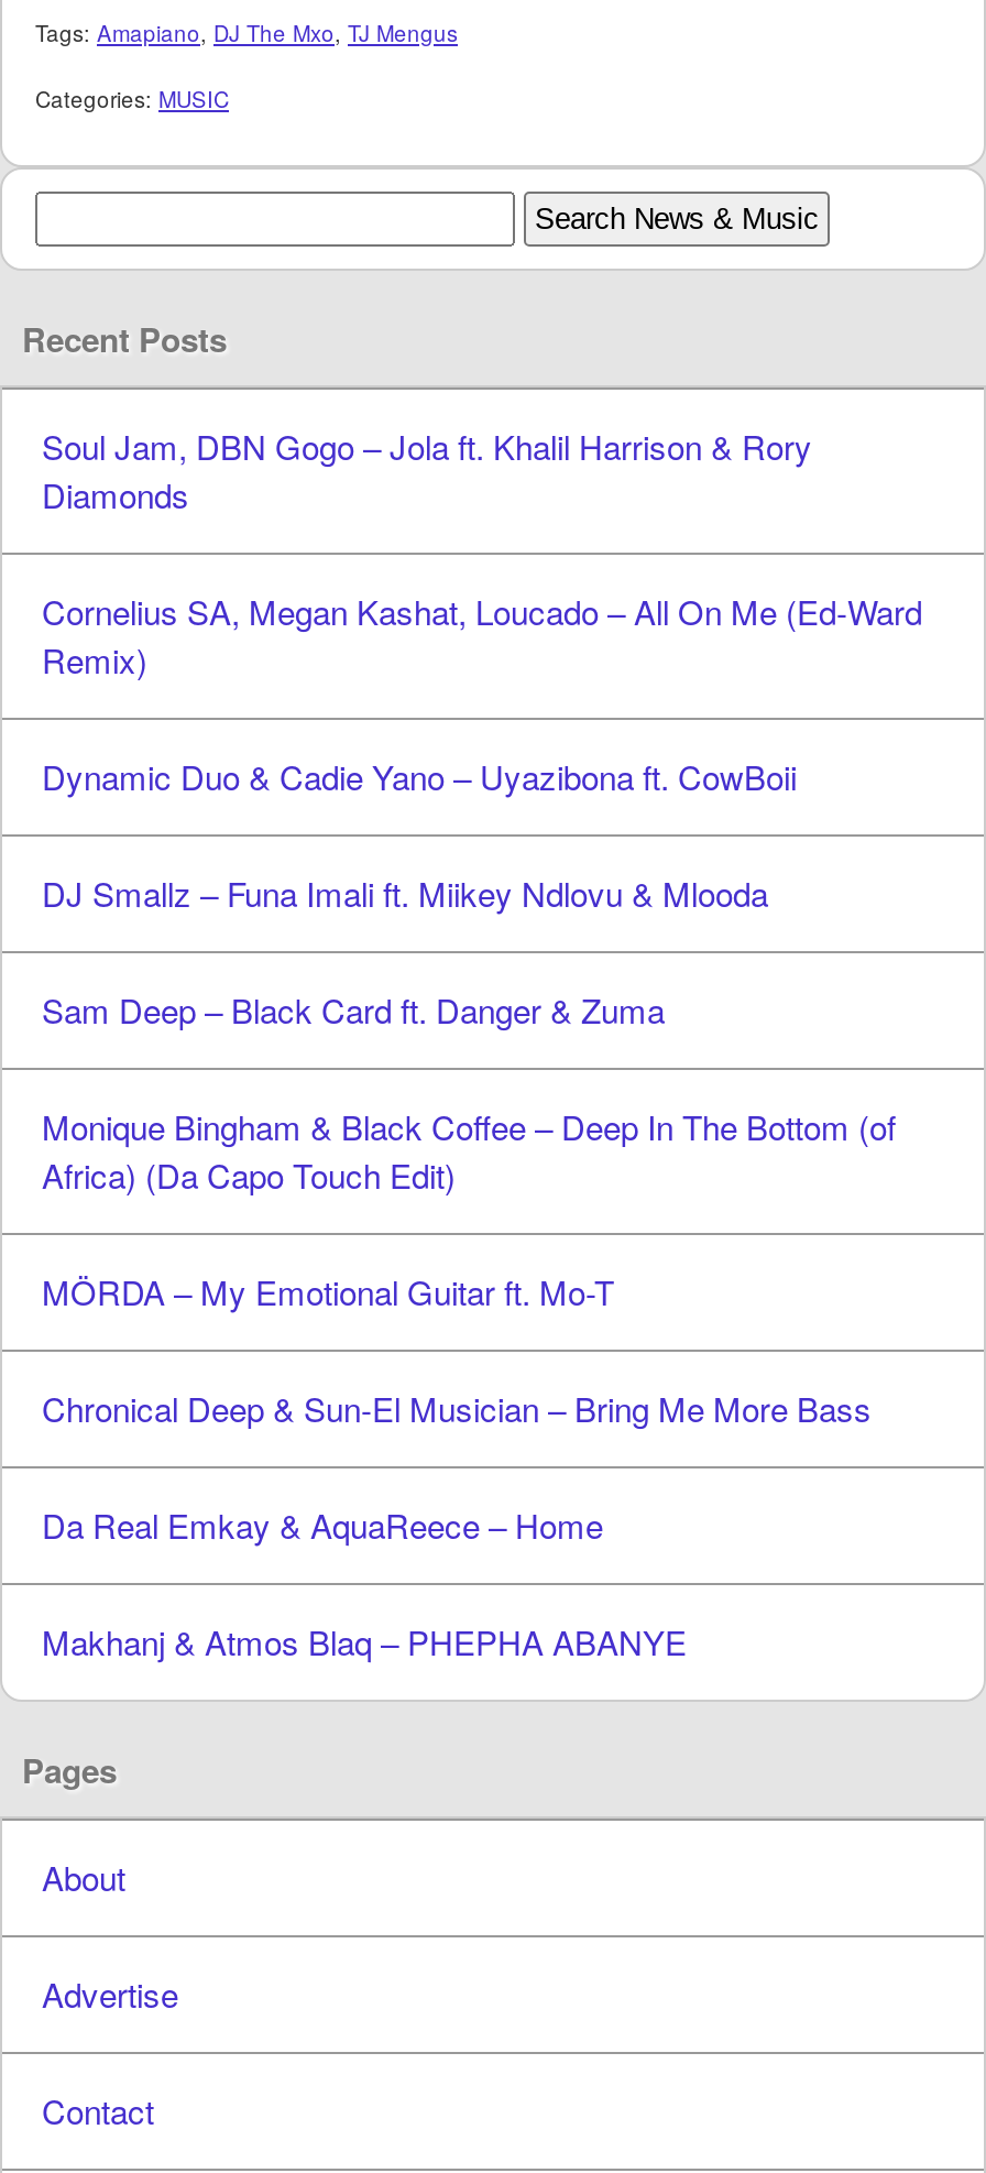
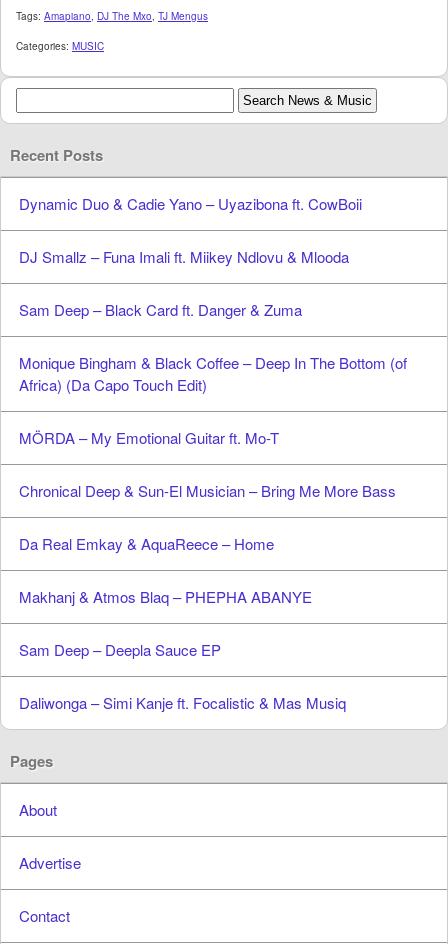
- Soul Jam, DBN Gogo – Jola ft. Khalil Harrison & Rory
- Diamonds
- Cornelius SA, Megan Kashat, Loucado – All On Me (Ed-Ward
- Remix)

moved up: Dynamic Duo & Cadie Yano – Uyazibona ft. CowBoii | DJ Smallz – Funa Imali ft. Miikey Ndlovu & Mlooda | Sam Deep – Black Card ft. Danger & Zuma | ... | Da Real Emkay & AquaReece – Home | Makhanj & Atmos Blaq – PHEPHA ABANYE

+ Sam Deep – Deepla Sauce EP
+ Daliwonga – Simi Kanje ft. Focalistic & Mas Musiq
